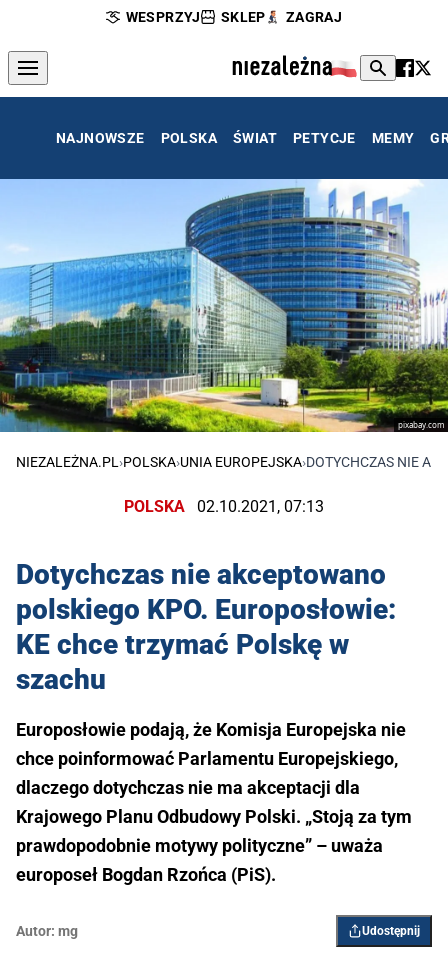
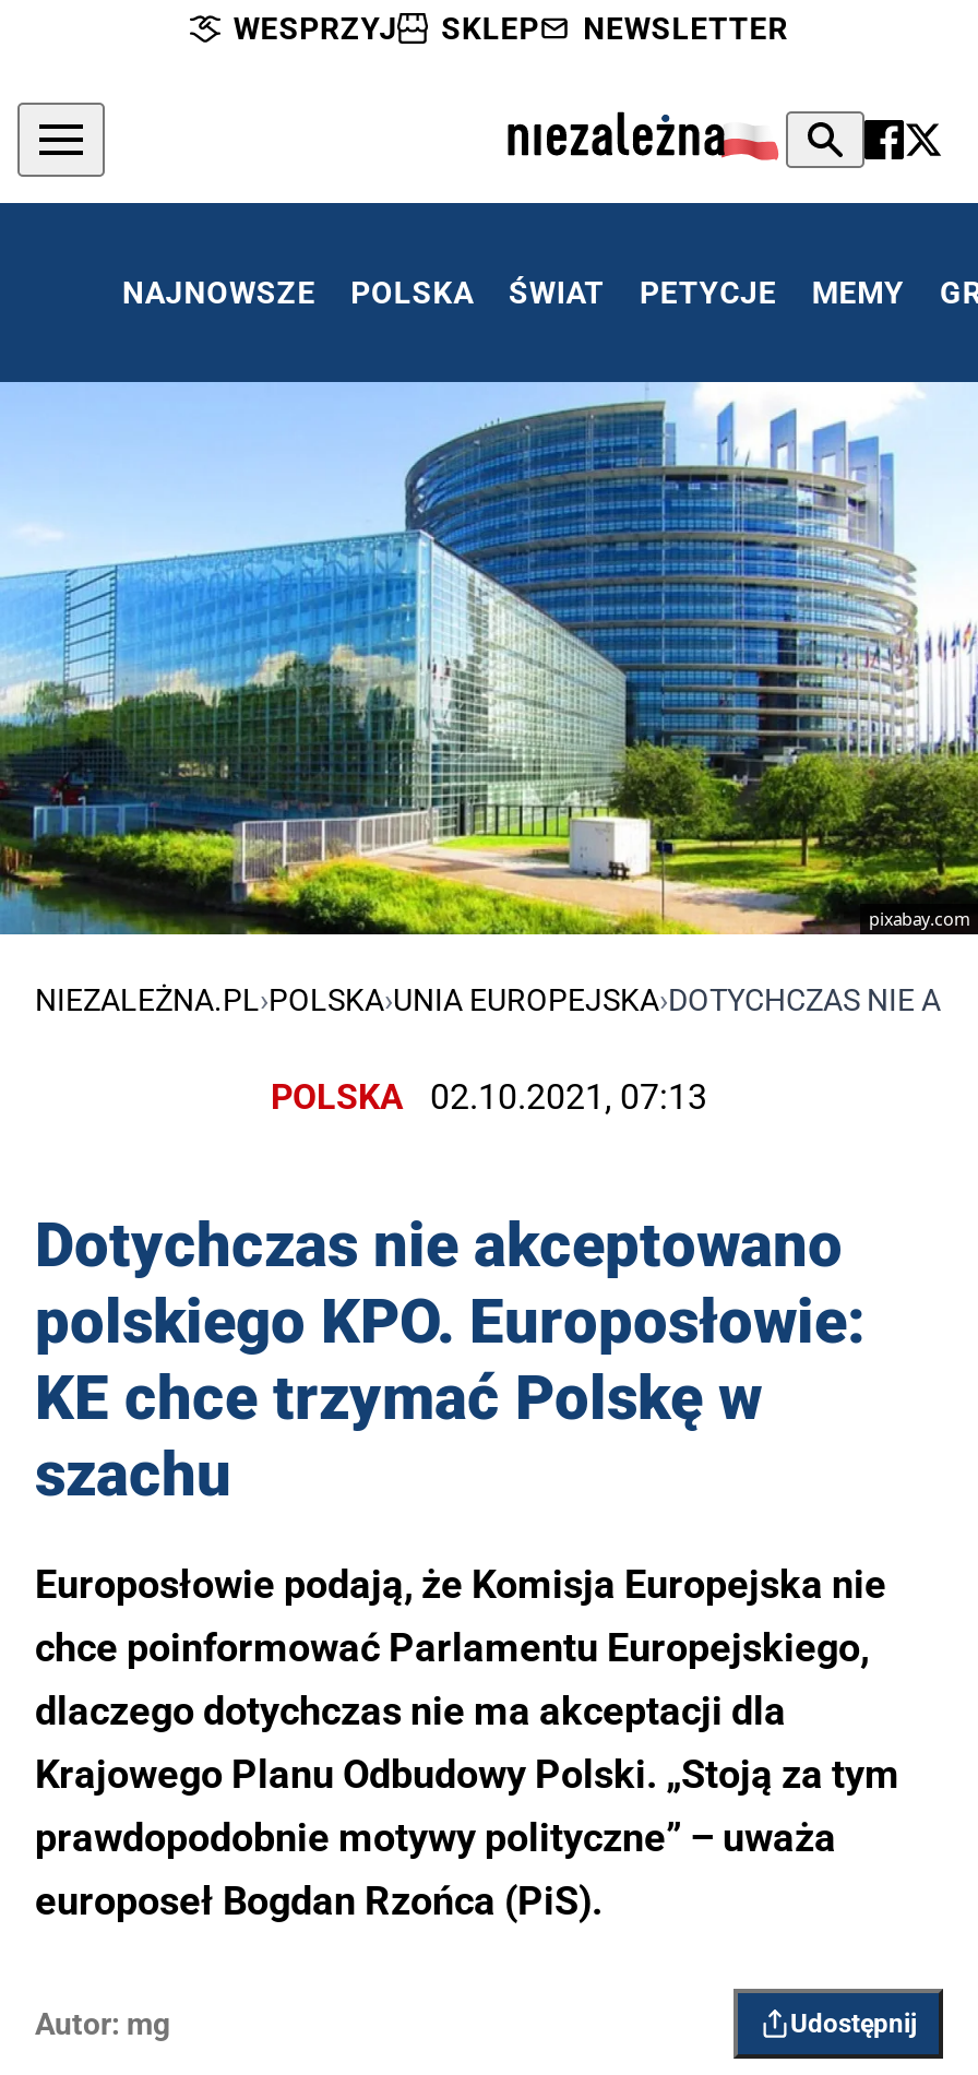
- ZAGRAJ
+ NEWSLETTER
